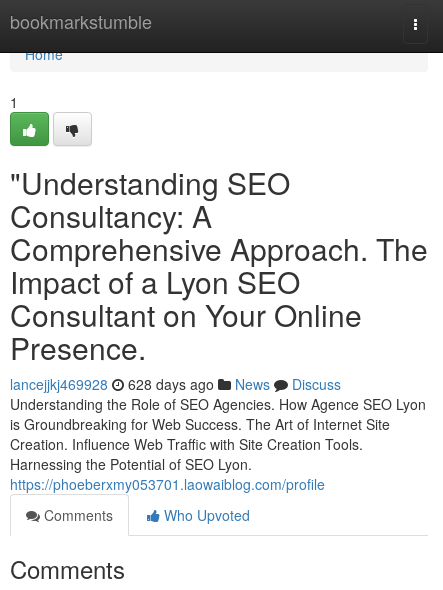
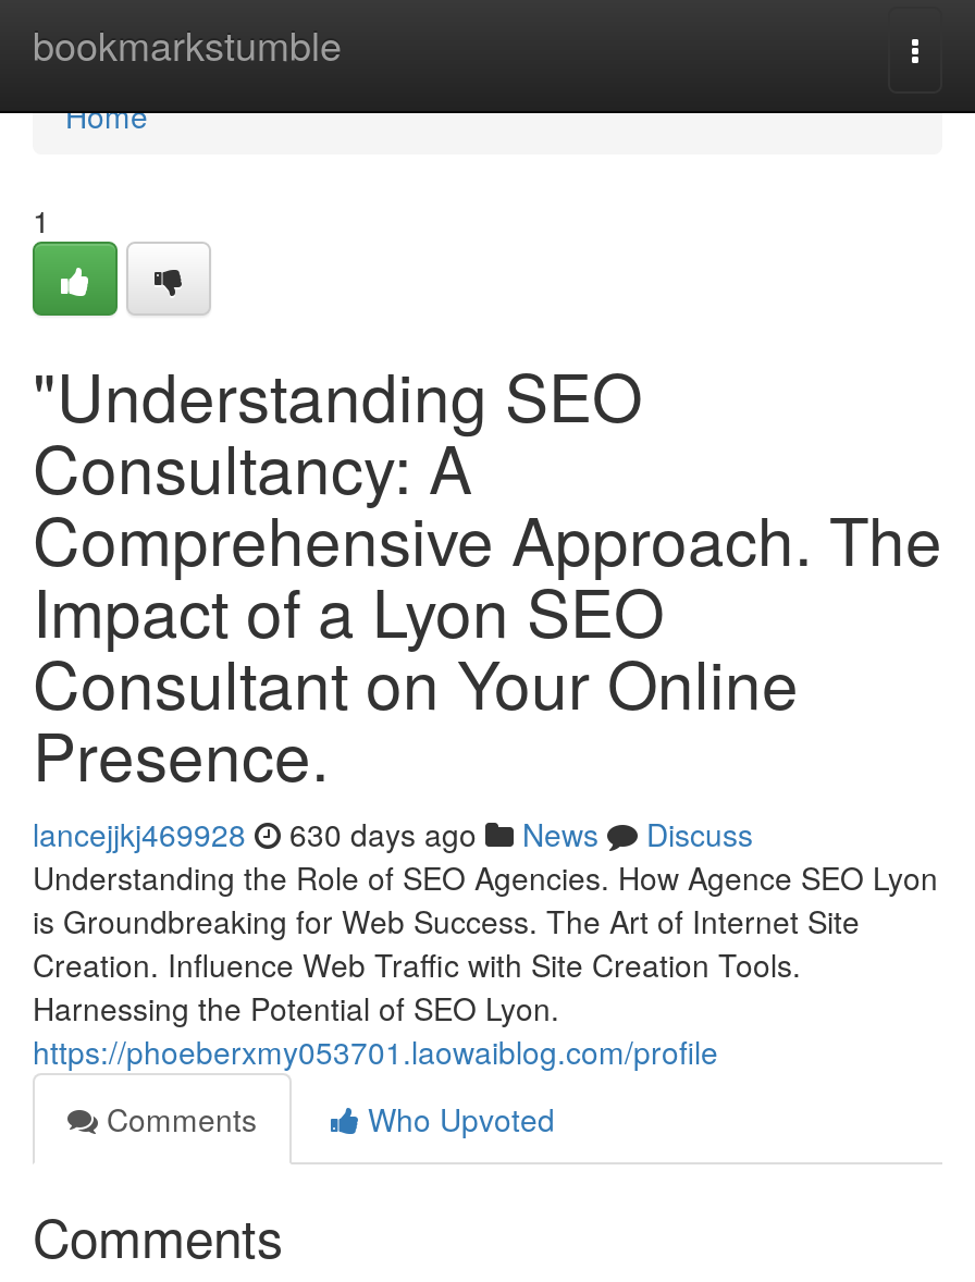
- lancejjkj469928 628 days ago News Discuss
+ lancejjkj469928 630 days ago News Discuss
